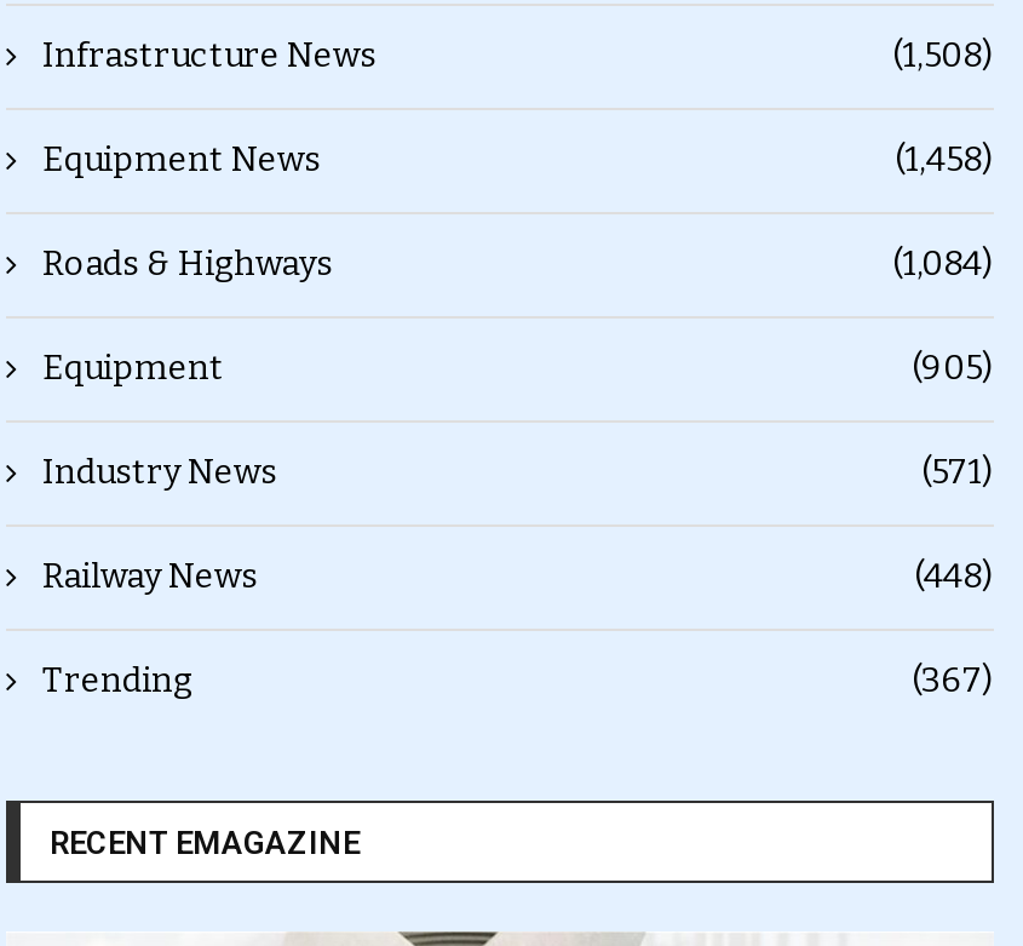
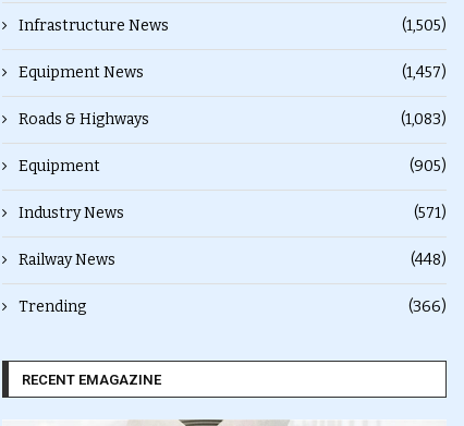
- (1,508)
+ (1,505)

- (1,458)
+ (1,457)

- (1,084)
+ (1,083)

- (367)
+ (366)
